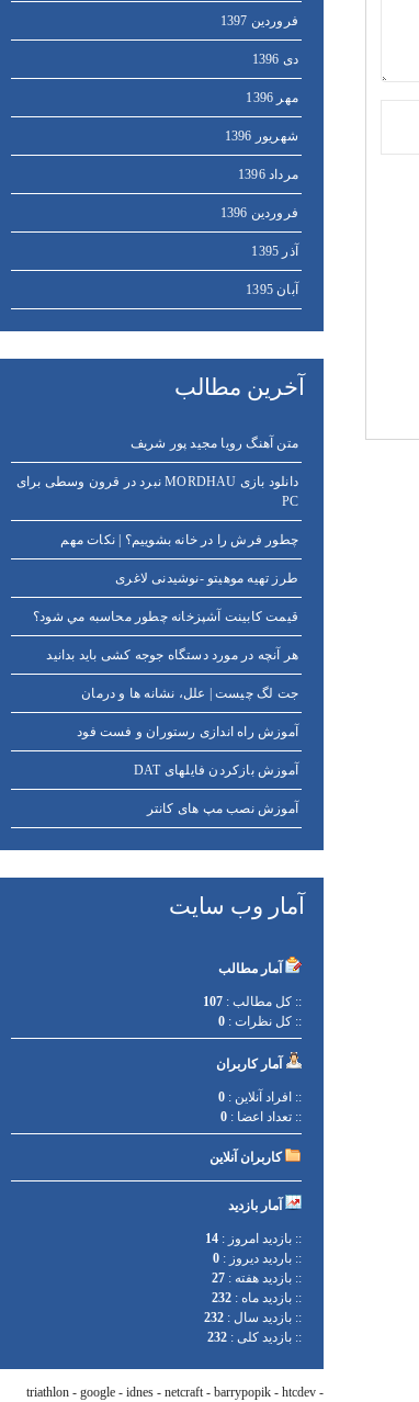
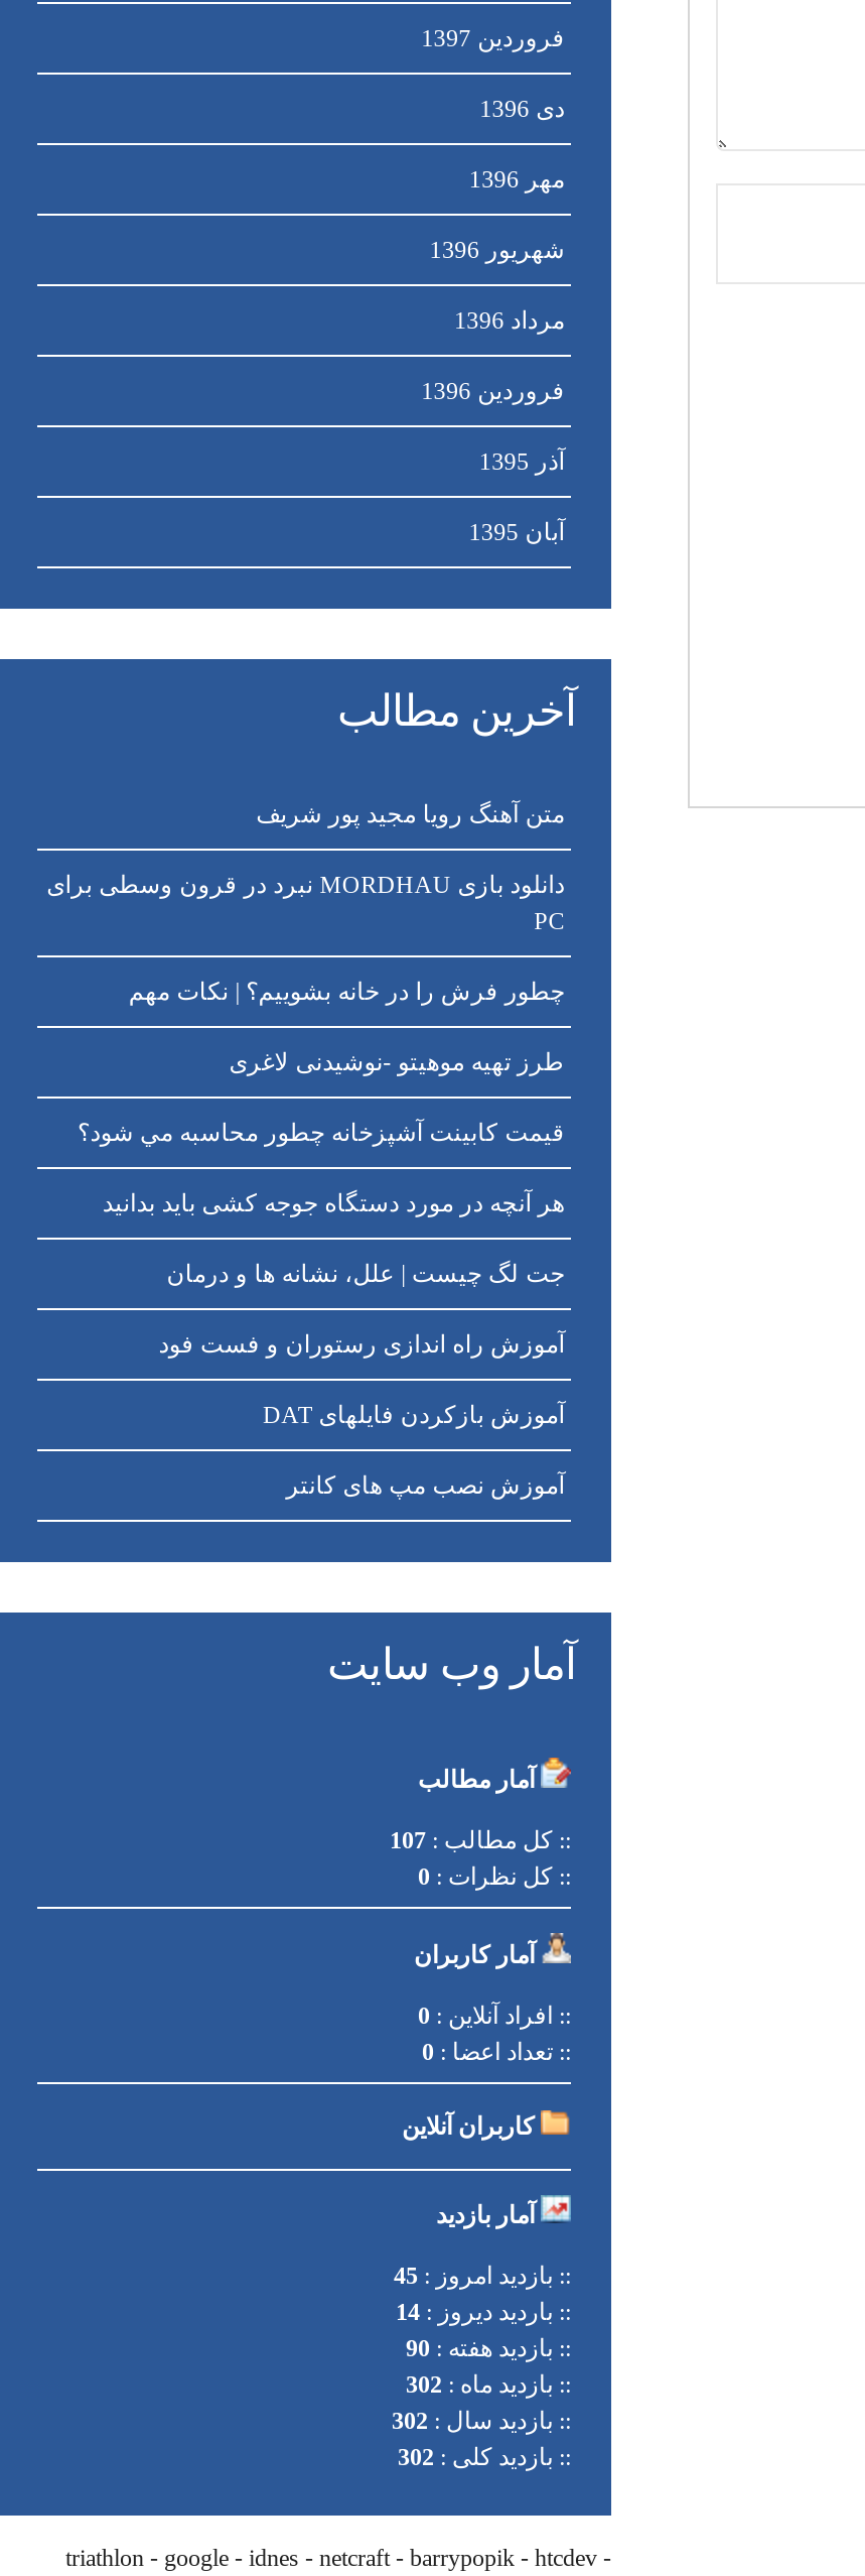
- :: بازدید امروز : 14
+ :: بازدید امروز : 45

- :: باردید دیروز : 0
+ :: باردید دیروز : 14

- :: بازدید هفته : 27
+ :: بازدید هفته : 90

- :: بازدید ماه : 232
+ :: بازدید ماه : 302

- :: بازدید سال : 232
+ :: بازدید سال : 302

- :: بازدید کلی : 232
+ :: بازدید کلی : 302
